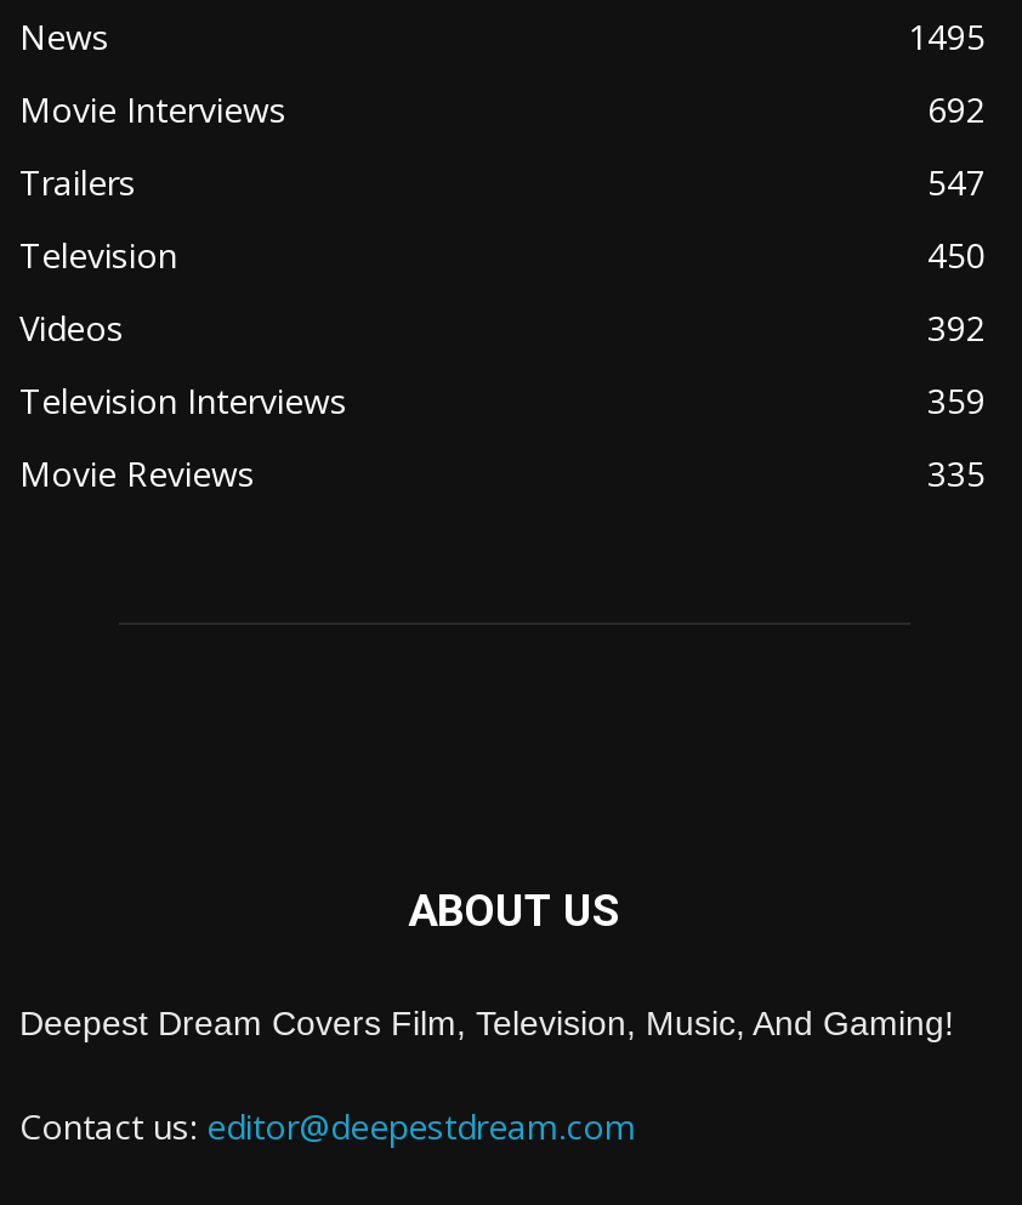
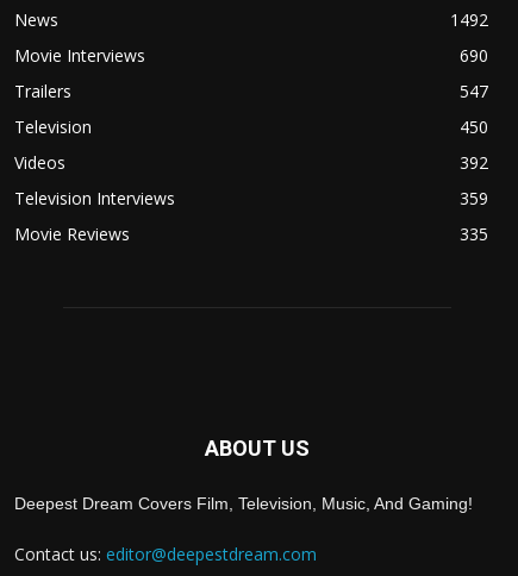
- 1495
+ 1492

- 692
+ 690
